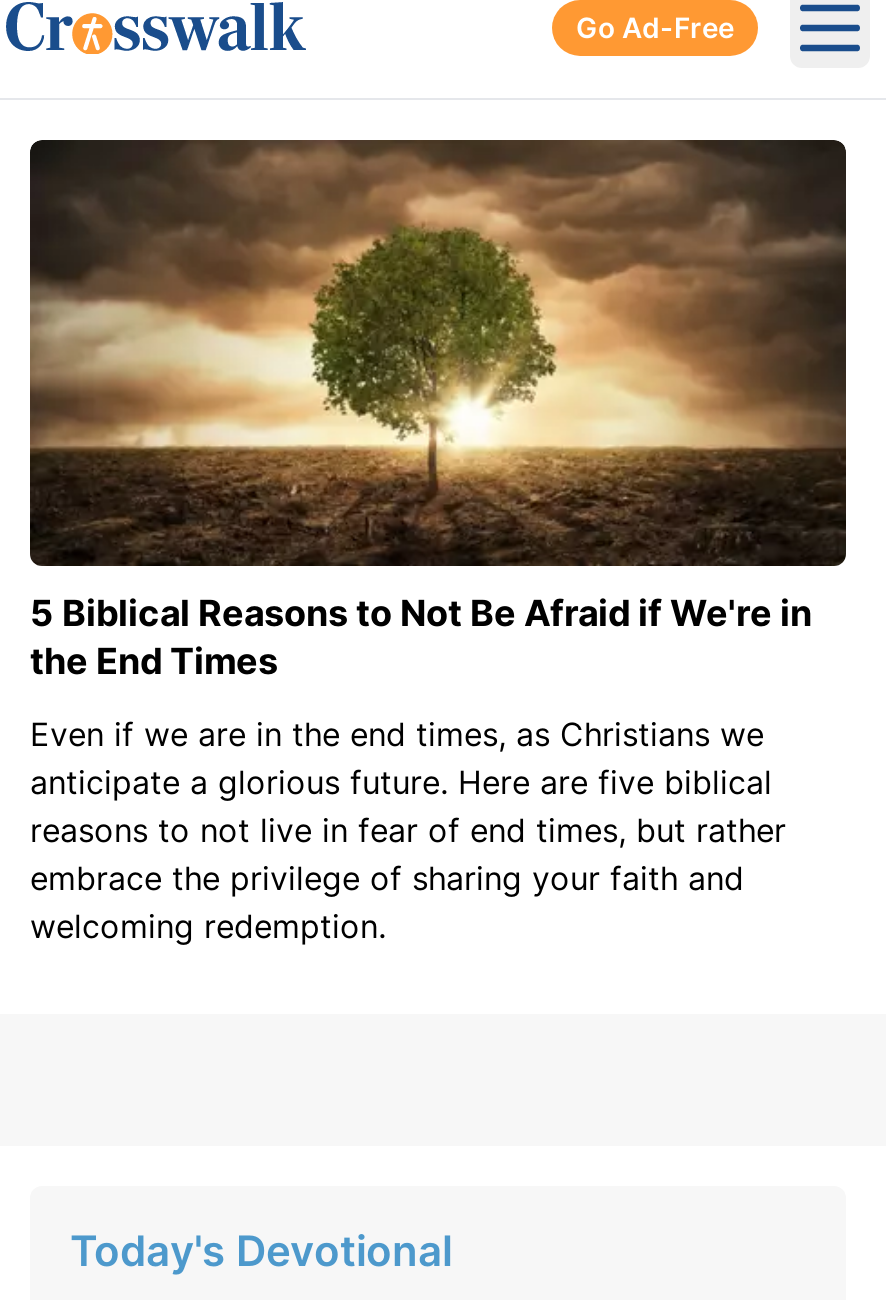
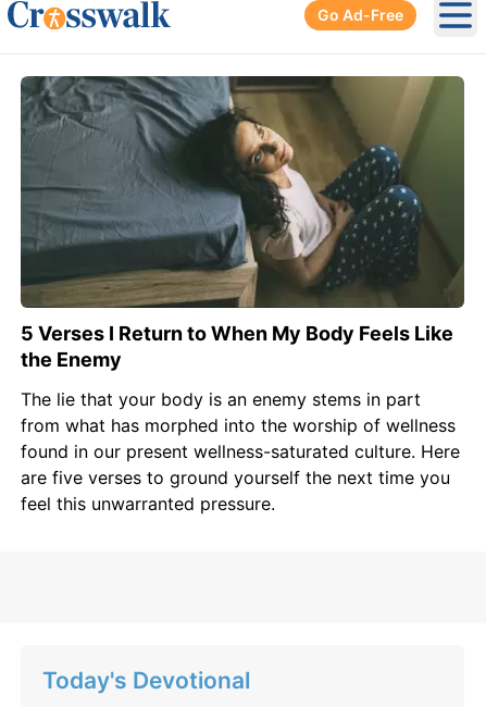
- [image]
- 5 Biblical Reasons to Not Be Afraid if We're in
- the End Times
+ [image]
+ 5 Verses I Return to When My Body Feels Like
+ the Enemy

- Even if we are in the end times, as Christians we
- anticipate a glorious future. Here are five biblical
- reasons to not live in fear of end times, but rather
- embrace the privilege of sharing your faith and
- welcoming redemption.
+ The lie that your body is an enemy stems in part
+ from what has morphed into the worship of wellness
+ found in our present wellness-saturated culture. Here
+ are five verses to ground yourself the next time you
+ feel this unwarranted pressure.
